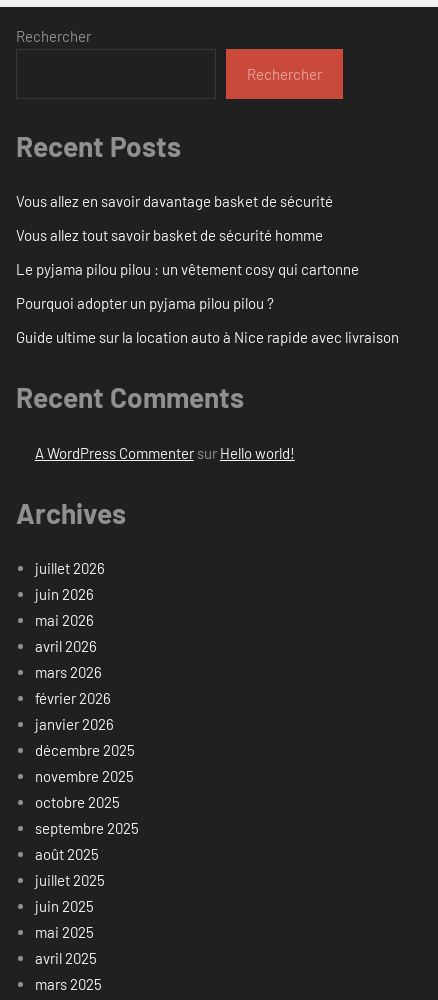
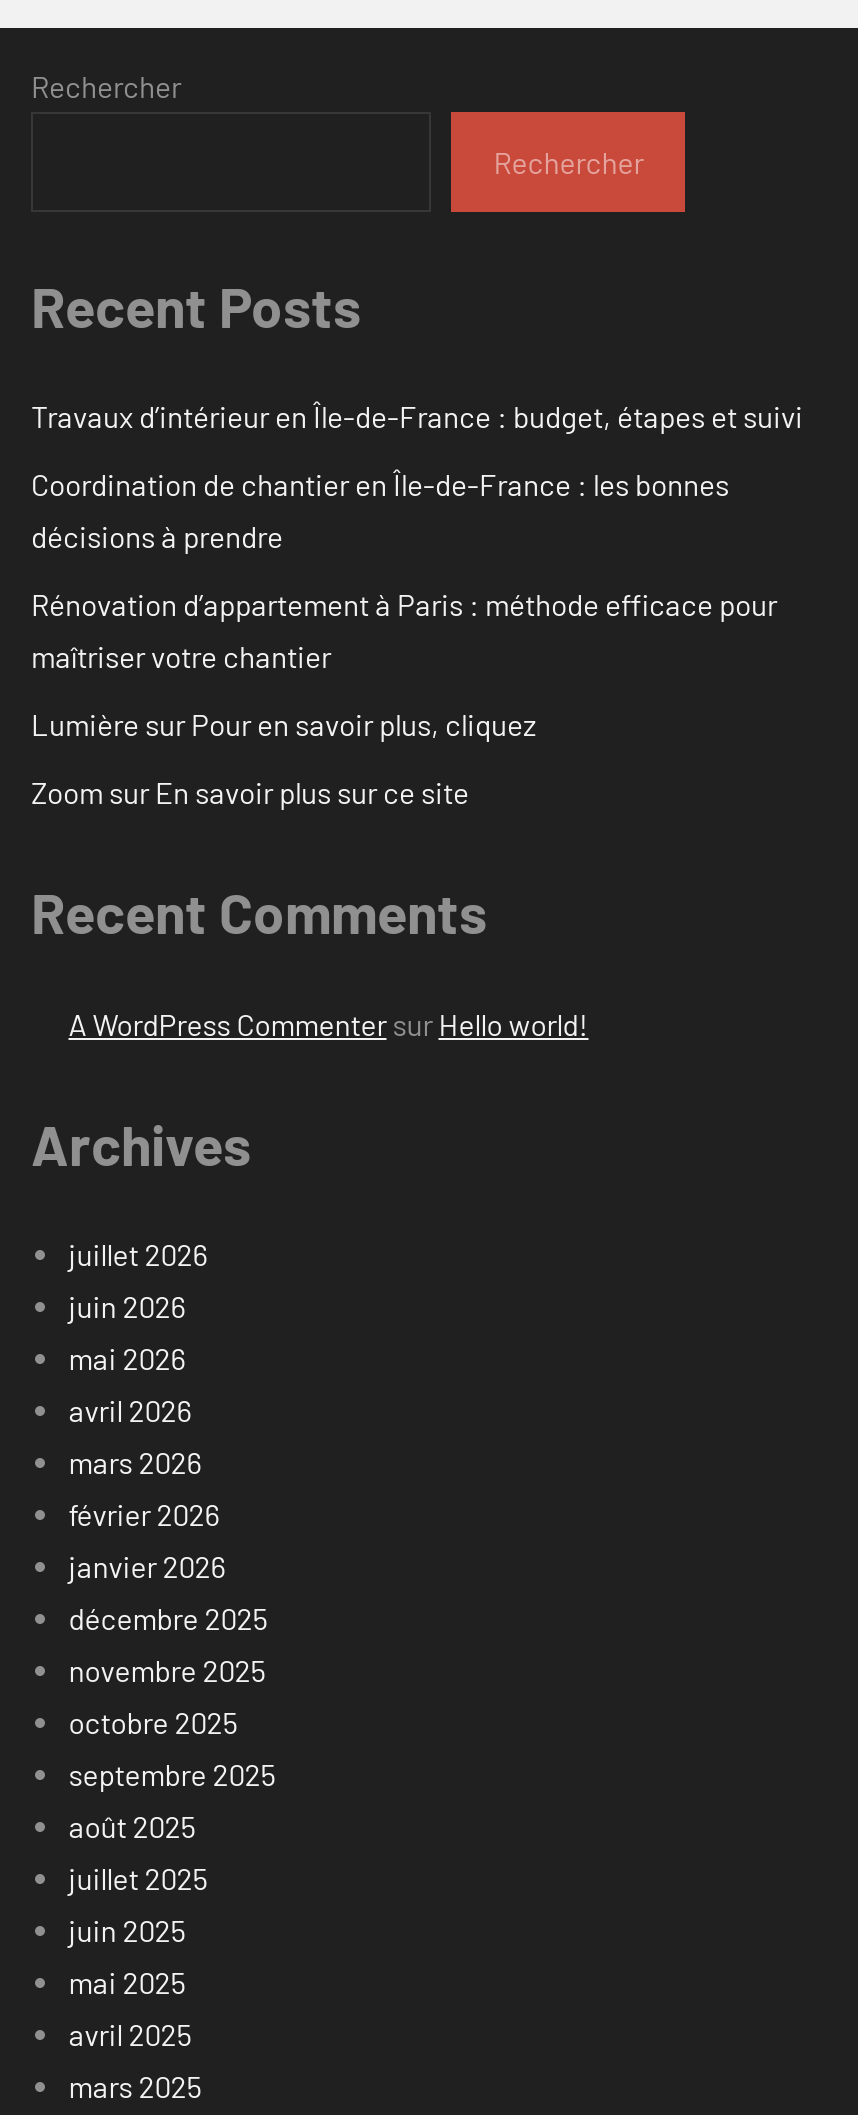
- Vous allez en savoir davantage basket de sécurité
+ Travaux d’intérieur en Île-de-France : budget, étapes et suivi

- Vous allez tout savoir basket de sécurité homme
+ Coordination de chantier en Île-de-France : les bonnes
+ décisions à prendre

- Le pyjama pilou pilou : un vêtement cosy qui cartonne
+ Rénovation d’appartement à Paris : méthode efficace pour
+ maîtriser votre chantier

- Pourquoi adopter un pyjama pilou pilou ?
+ Lumière sur Pour en savoir plus, cliquez

- Guide ultime sur la location auto à Nice rapide avec livraison
+ Zoom sur En savoir plus sur ce site
